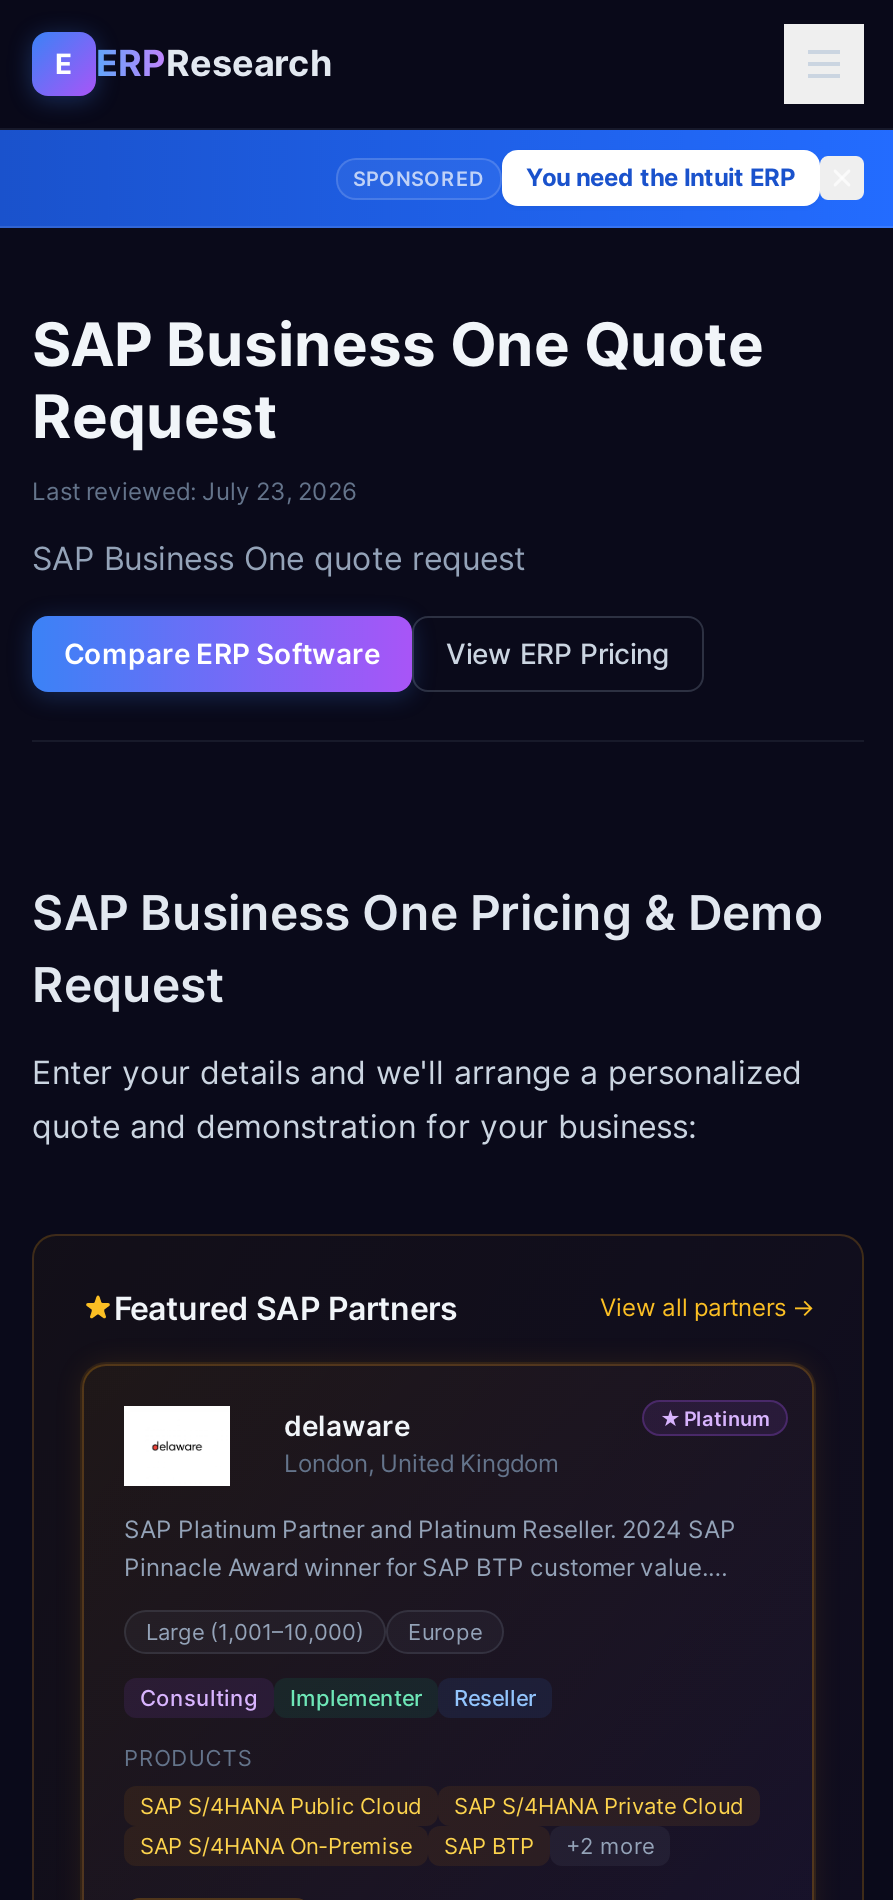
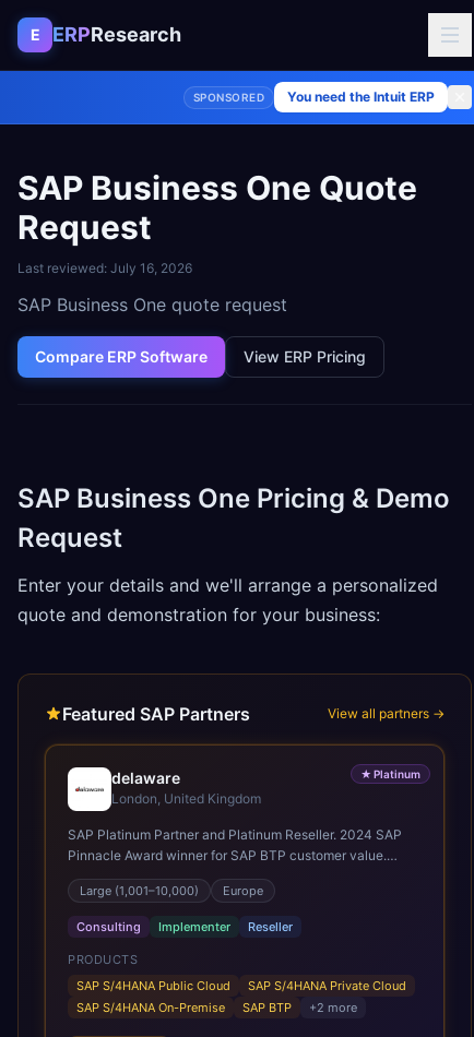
- Last reviewed: July 23, 2026
+ Last reviewed: July 16, 2026
